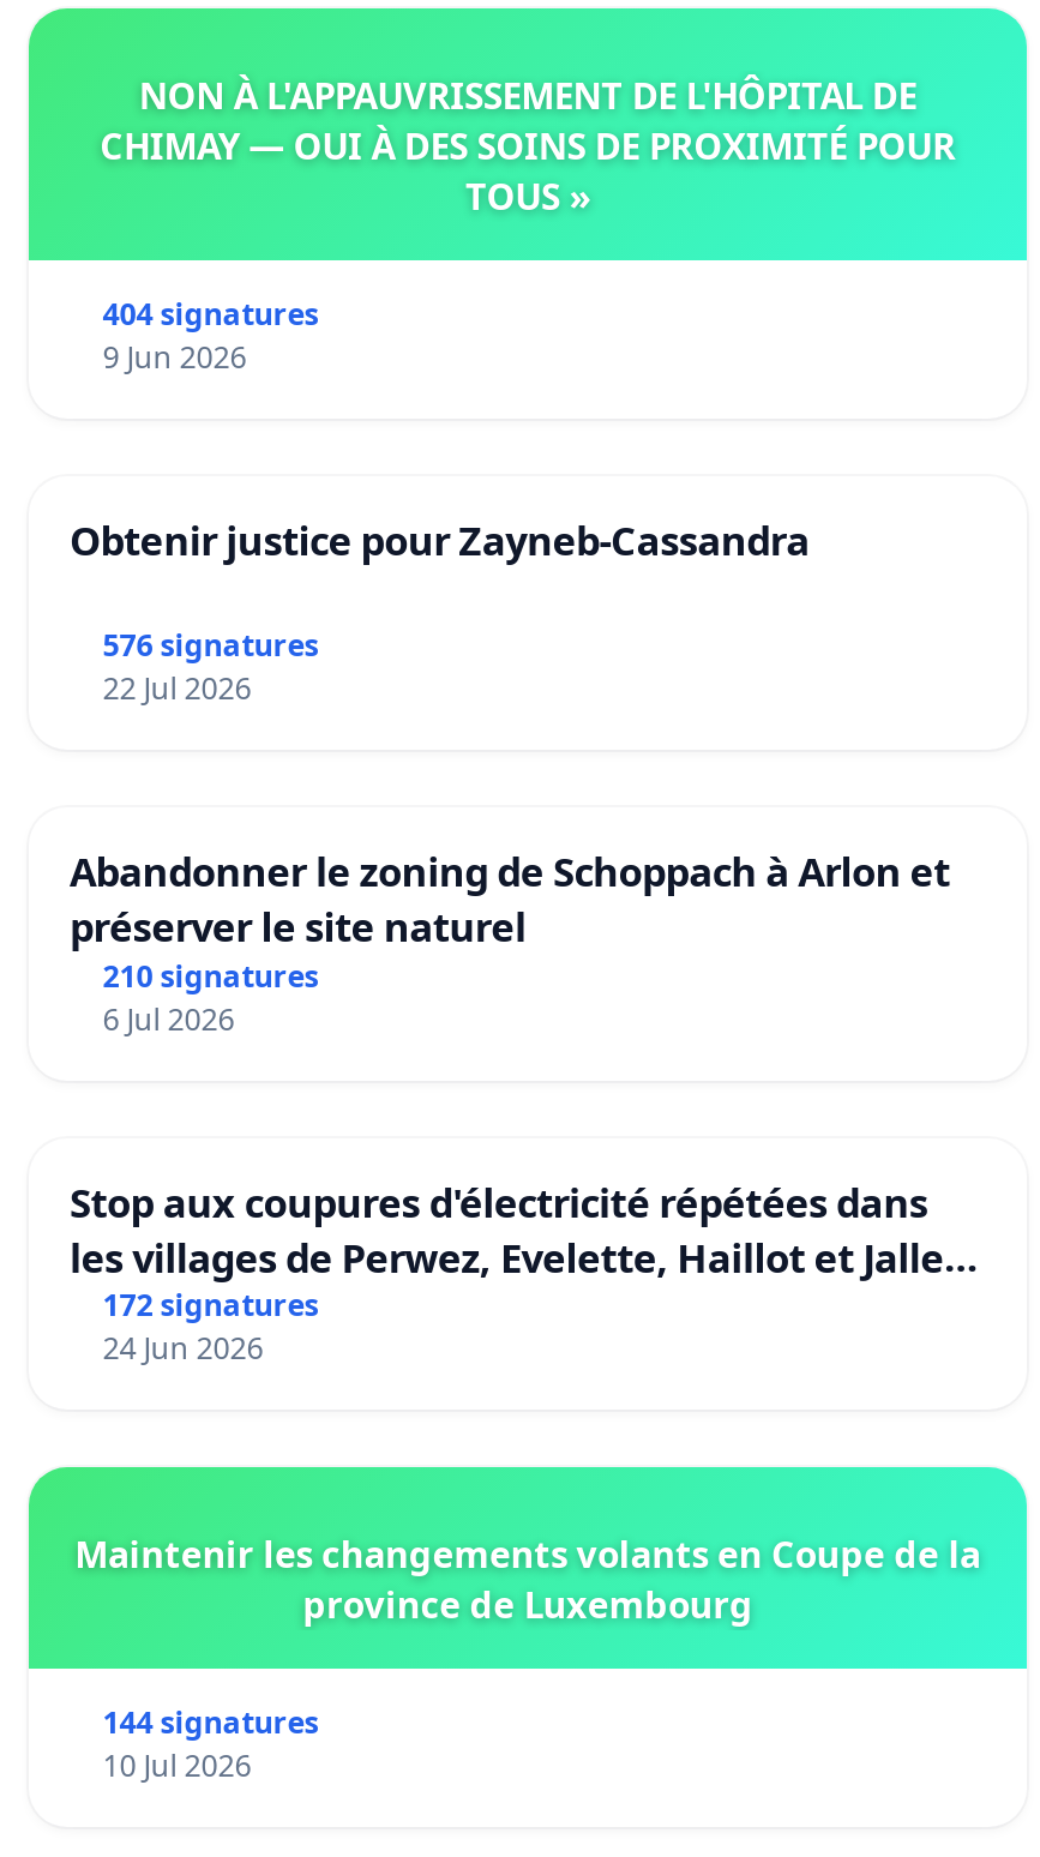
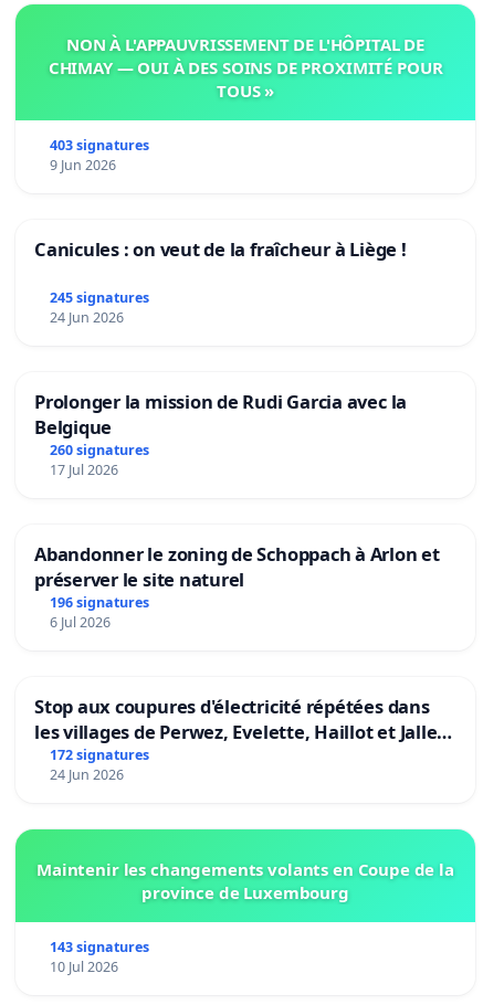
- 404 signatures
+ 403 signatures

- Obtenir justice pour Zayneb-Cassandra
- 576 signatures
- 22 Jul 2026
+ Canicules : on veut de la fraîcheur à Liège !
+ 245 signatures
+ 24 Jun 2026
+ Prolonger la mission de Rudi Garcia avec la
+ Belgique
+ 260 signatures
+ 17 Jul 2026

- 210 signatures
+ 196 signatures

- 144 signatures
+ 143 signatures
